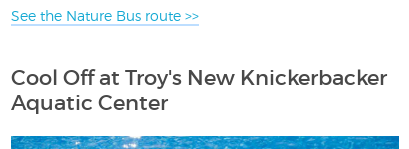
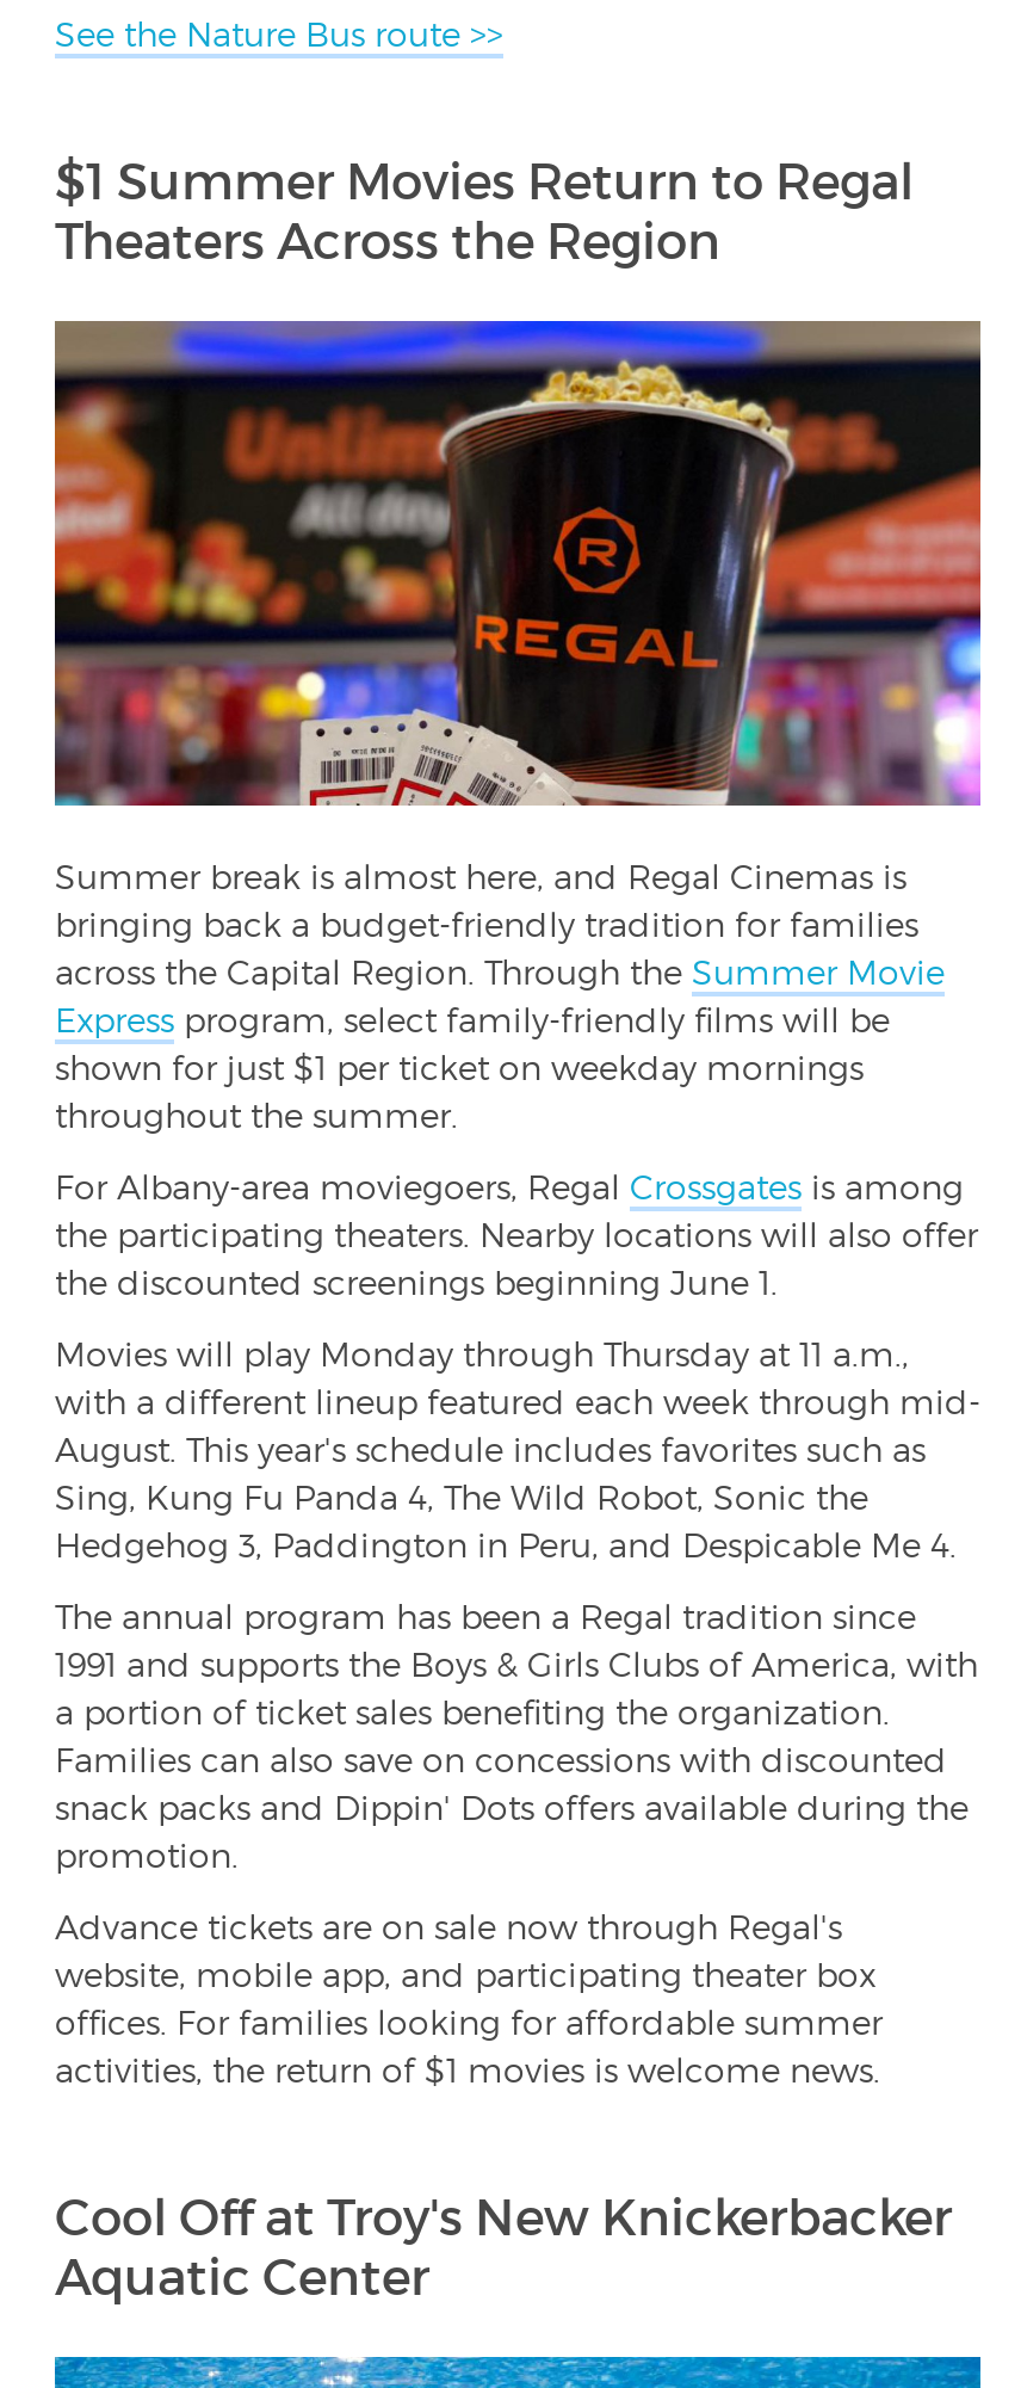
+ [image]
+ Summer break is almost here, and Regal Cinemas is
+ bringing back a budget-friendly tradition for families
+ across the Capital Region. Through the Summer Movie
+ Express program, select family-friendly films will be
+ shown for just $1 per ticket on weekday mornings
+ throughout the summer.
+ For Albany-area moviegoers, Regal Crossgates is among
+ the participating theaters. Nearby locations will also offer
+ the discounted screenings beginning June 1.
+ Movies will play Monday through Thursday at 11 a.m.,
+ with a different lineup featured each week through mid-
+ August. This year's schedule includes favorites such as
+ Sing, Kung Fu Panda 4, The Wild Robot, Sonic the
+ Hedgehog 3, Paddington in Peru, and Despicable Me 4.
+ The annual program has been a Regal tradition since
+ 1991 and supports the Boys & Girls Clubs of America, with
+ a portion of ticket sales benefiting the organization.
+ Families can also save on concessions with discounted
+ snack packs and Dippin' Dots offers available during the
+ promotion.
+ Advance tickets are on sale now through Regal's
+ website, mobile app, and participating theater box
+ offices. For families looking for affordable summer
+ activities, the return of $1 movies is welcome news.

+ $1 Summer Movies Return to Regal
+ Theaters Across the Region
